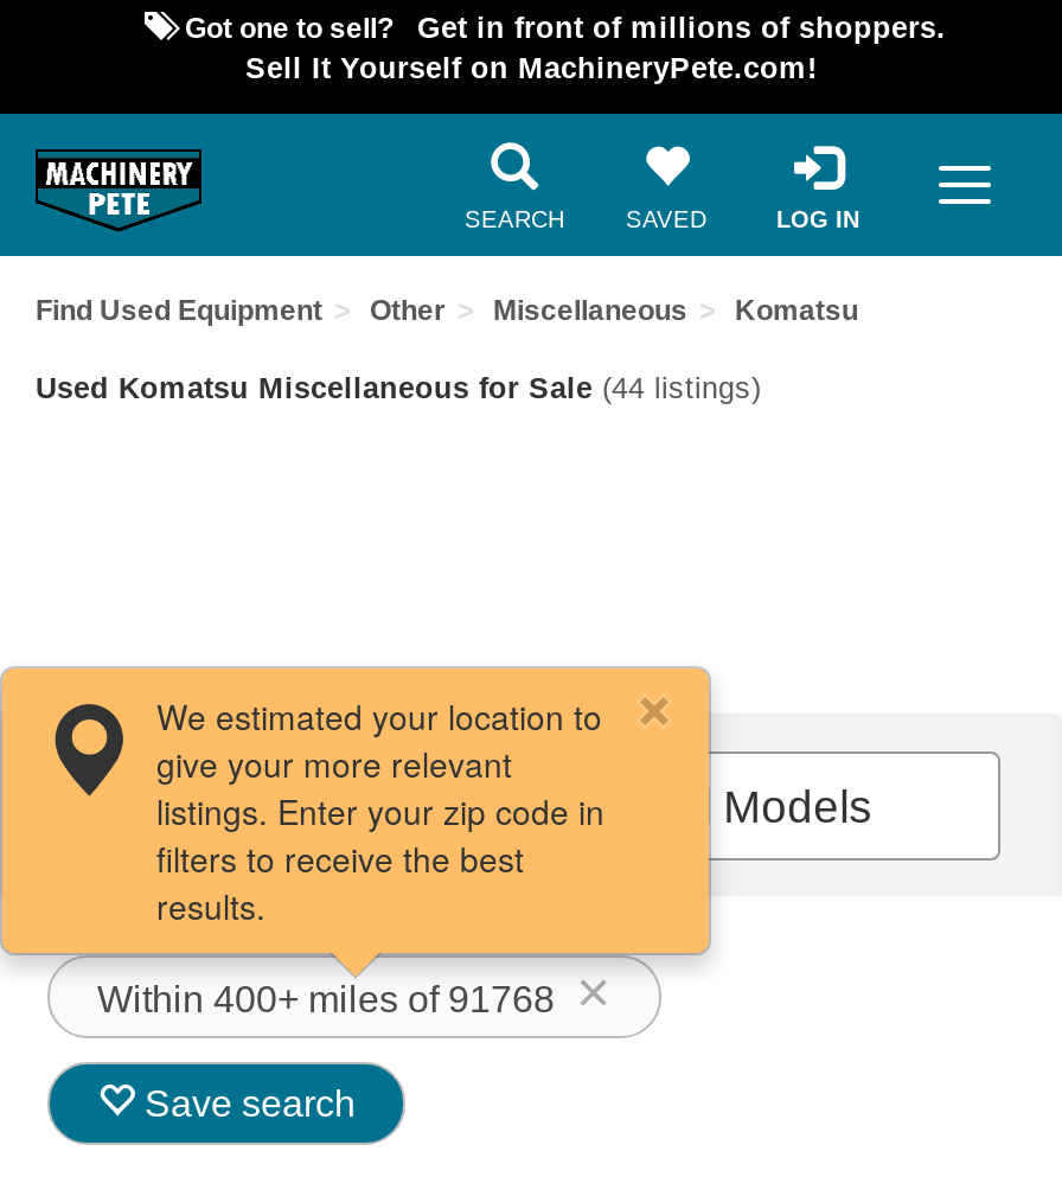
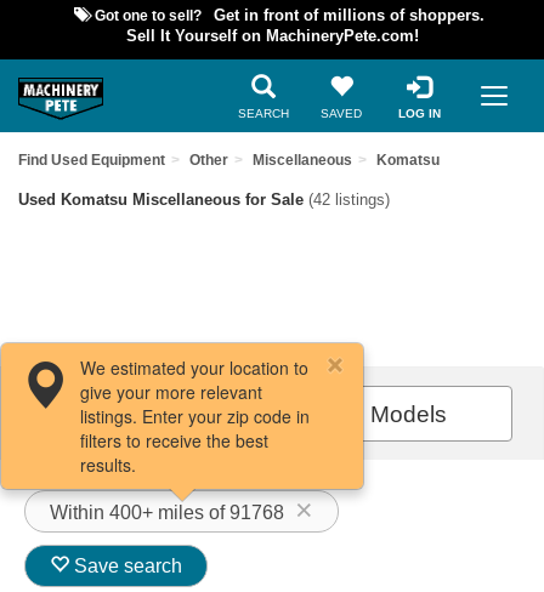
- Used Komatsu Miscellaneous for Sale (44 listings)
+ Used Komatsu Miscellaneous for Sale (42 listings)
